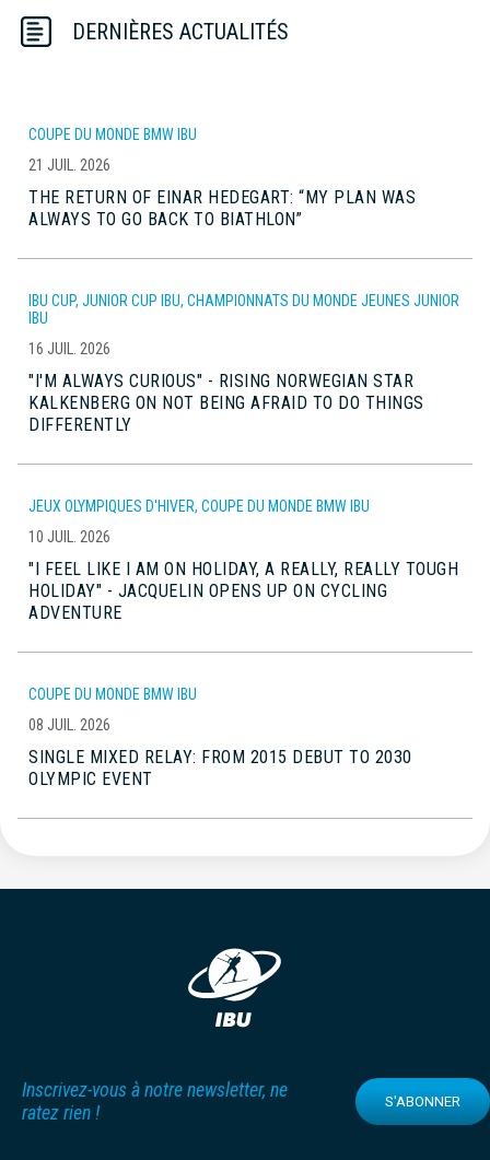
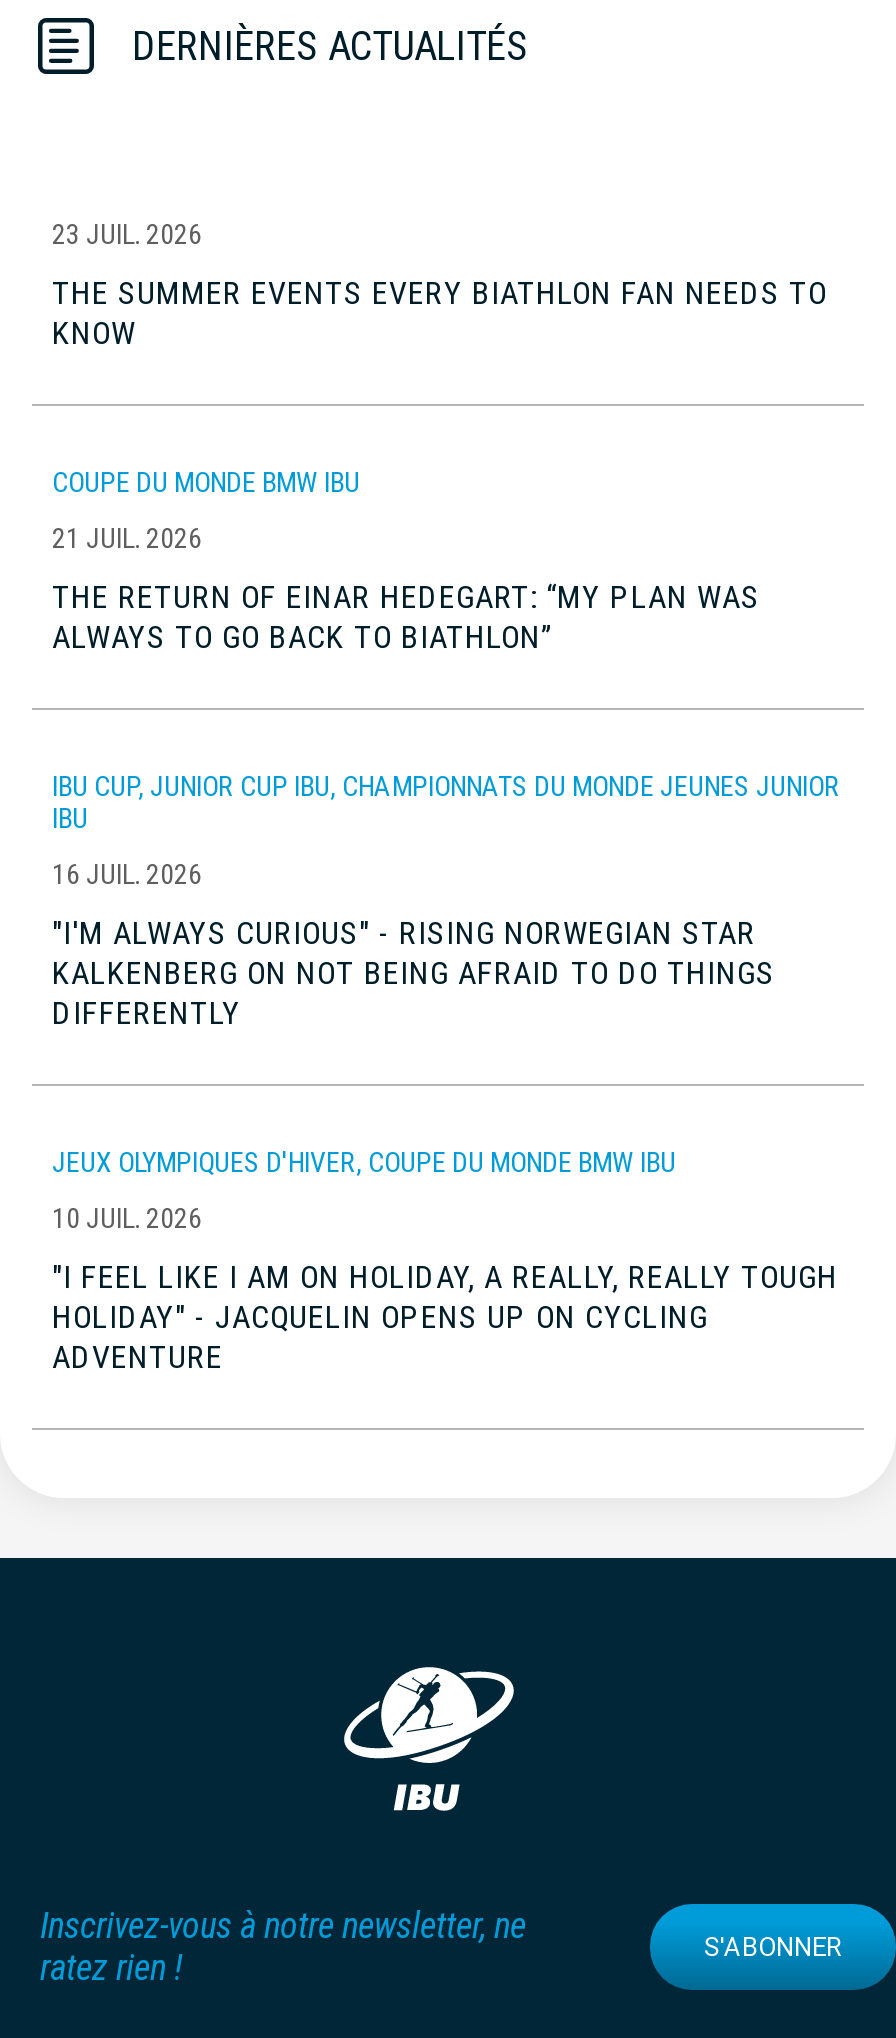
+ 23 JUIL. 2026
+ THE SUMMER EVENTS EVERY BIATHLON FAN NEEDS TO
+ KNOW

moved down: COUPE DU MONDE BMW IBU | 21 JUIL. 2026 | THE RETURN OF EINAR HEDEGART: “MY PLAN WAS | ... | HOLIDAY" - JACQUELIN OPENS UP ON CYCLING | ADVENTURE

- COUPE DU MONDE BMW IBU
- 08 JUIL. 2026
- SINGLE MIXED RELAY: FROM 2015 DEBUT TO 2030
- OLYMPIC EVENT
